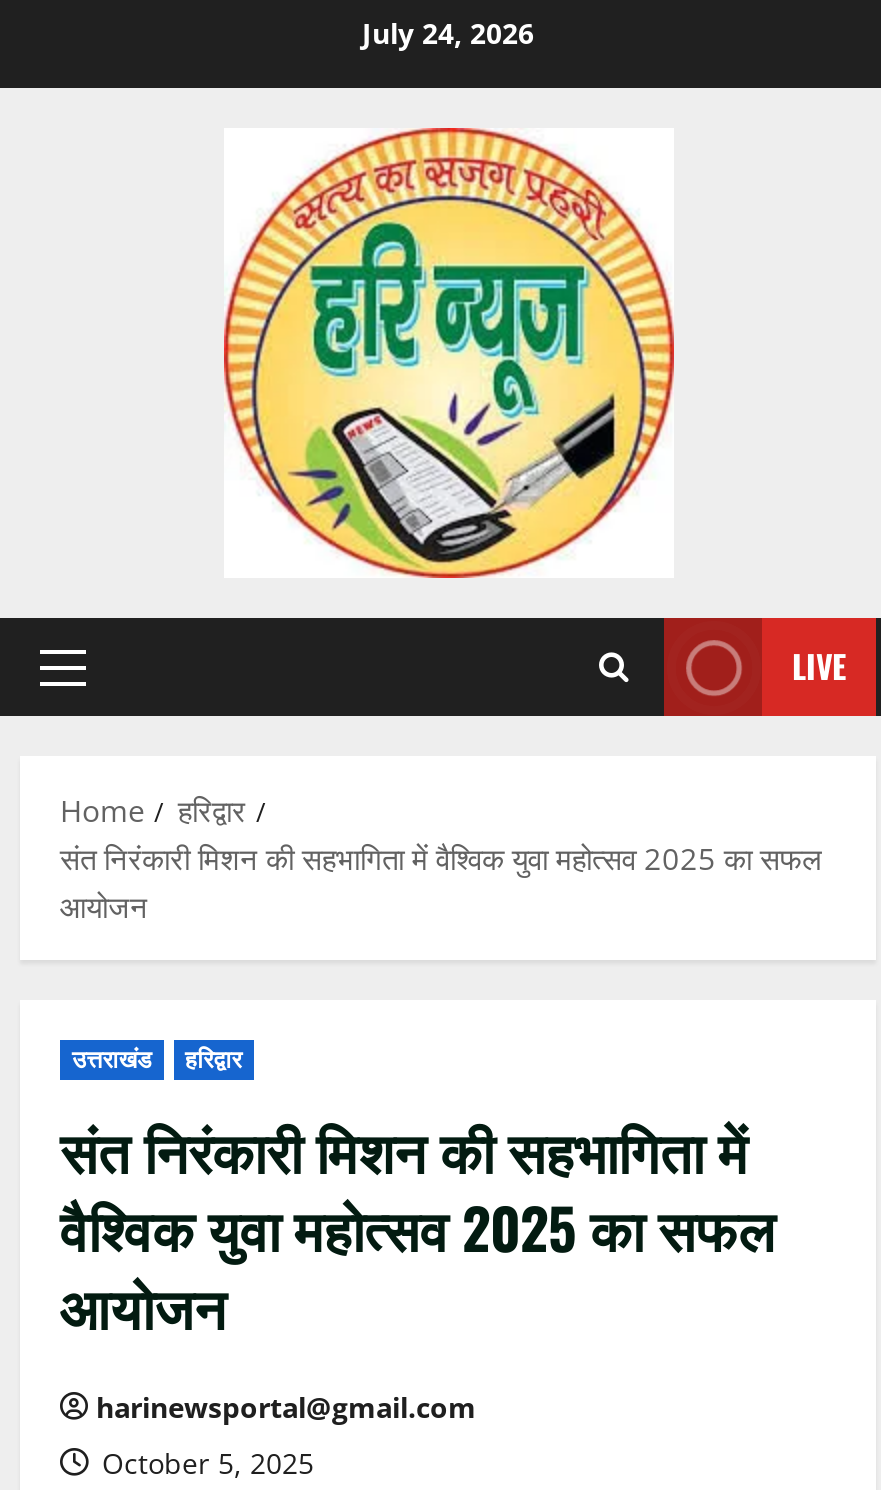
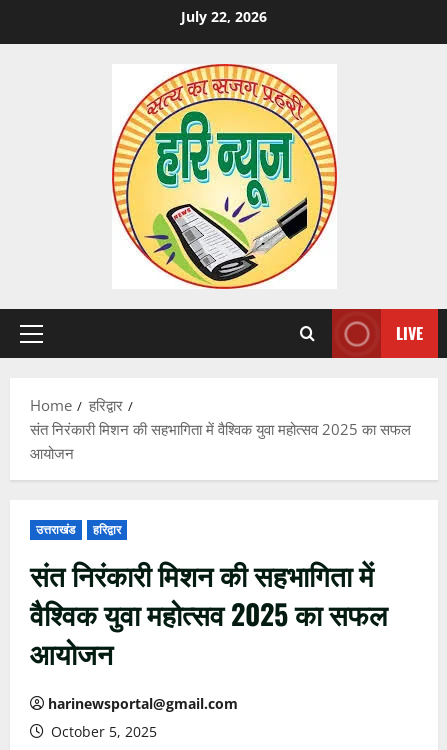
- July 24, 2026
+ July 22, 2026
